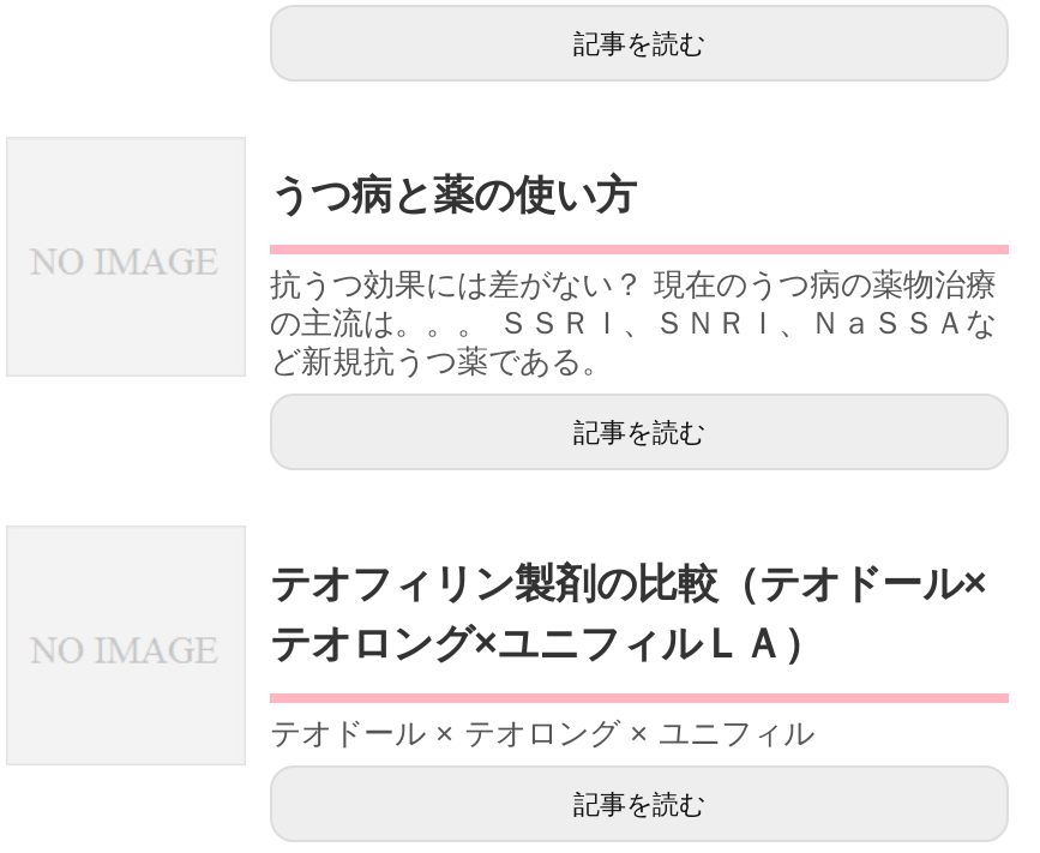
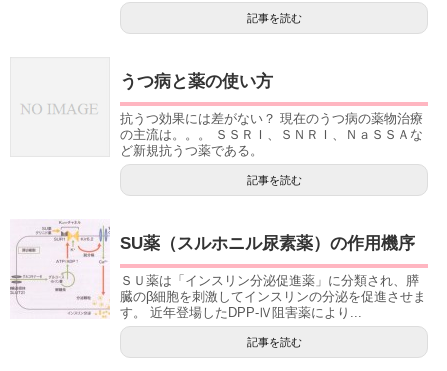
+ [image]

- テオフィリン製剤の比較（テオドール×
- テオロング×ユニフィルＬＡ）
+ SU薬（スルホニル尿素薬）の作用機序

- テオドール × テオロング × ユニフィル
+ ＳＵ薬は「インスリン分泌促進薬」に分類され、膵
+ 臓のβ細胞を刺激してインスリンの分泌を促進させま
+ す。 近年登場したDPP-Ⅳ阻害薬により...
